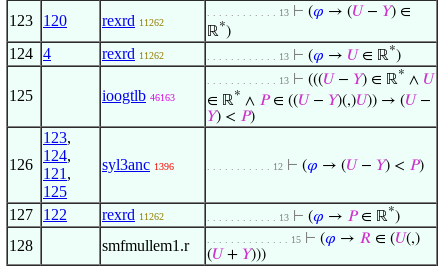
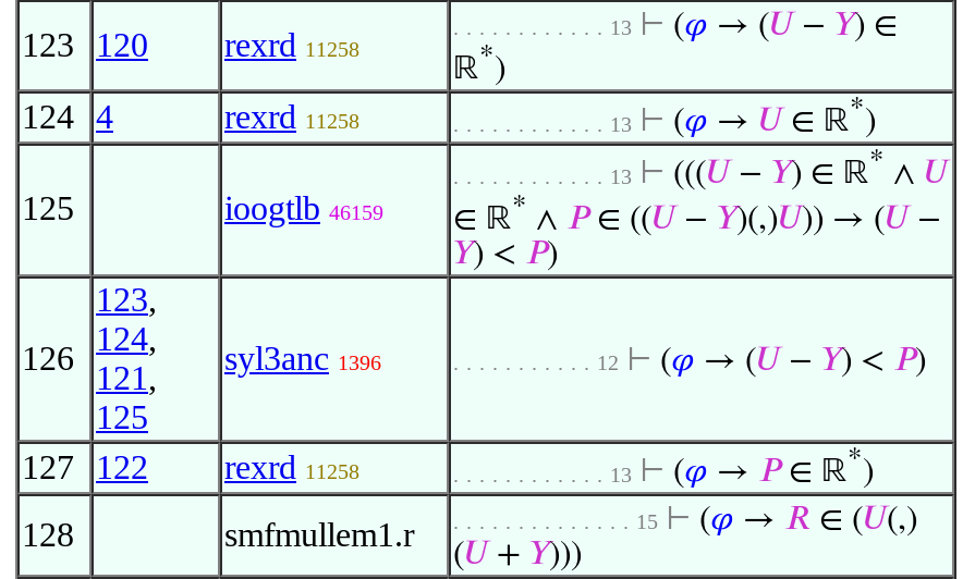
- rexrd 11262
+ rexrd 11258

- rexrd 11262
+ rexrd 11258

- ioogtlb 46163
+ ioogtlb 46159

- rexrd 11262
+ rexrd 11258
